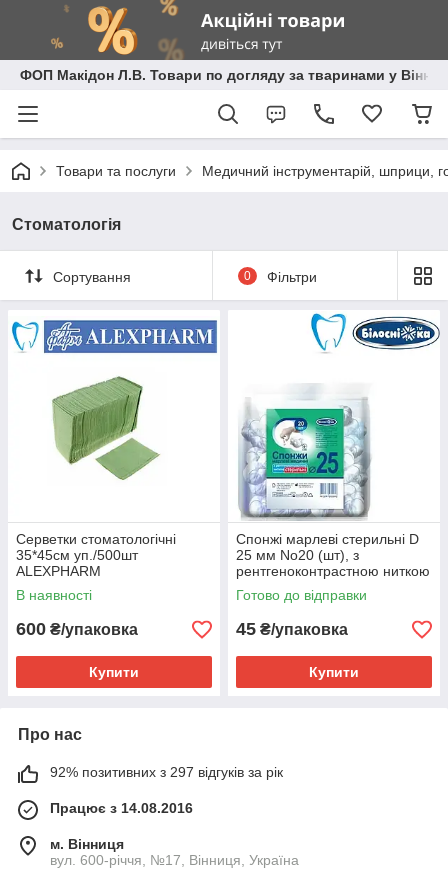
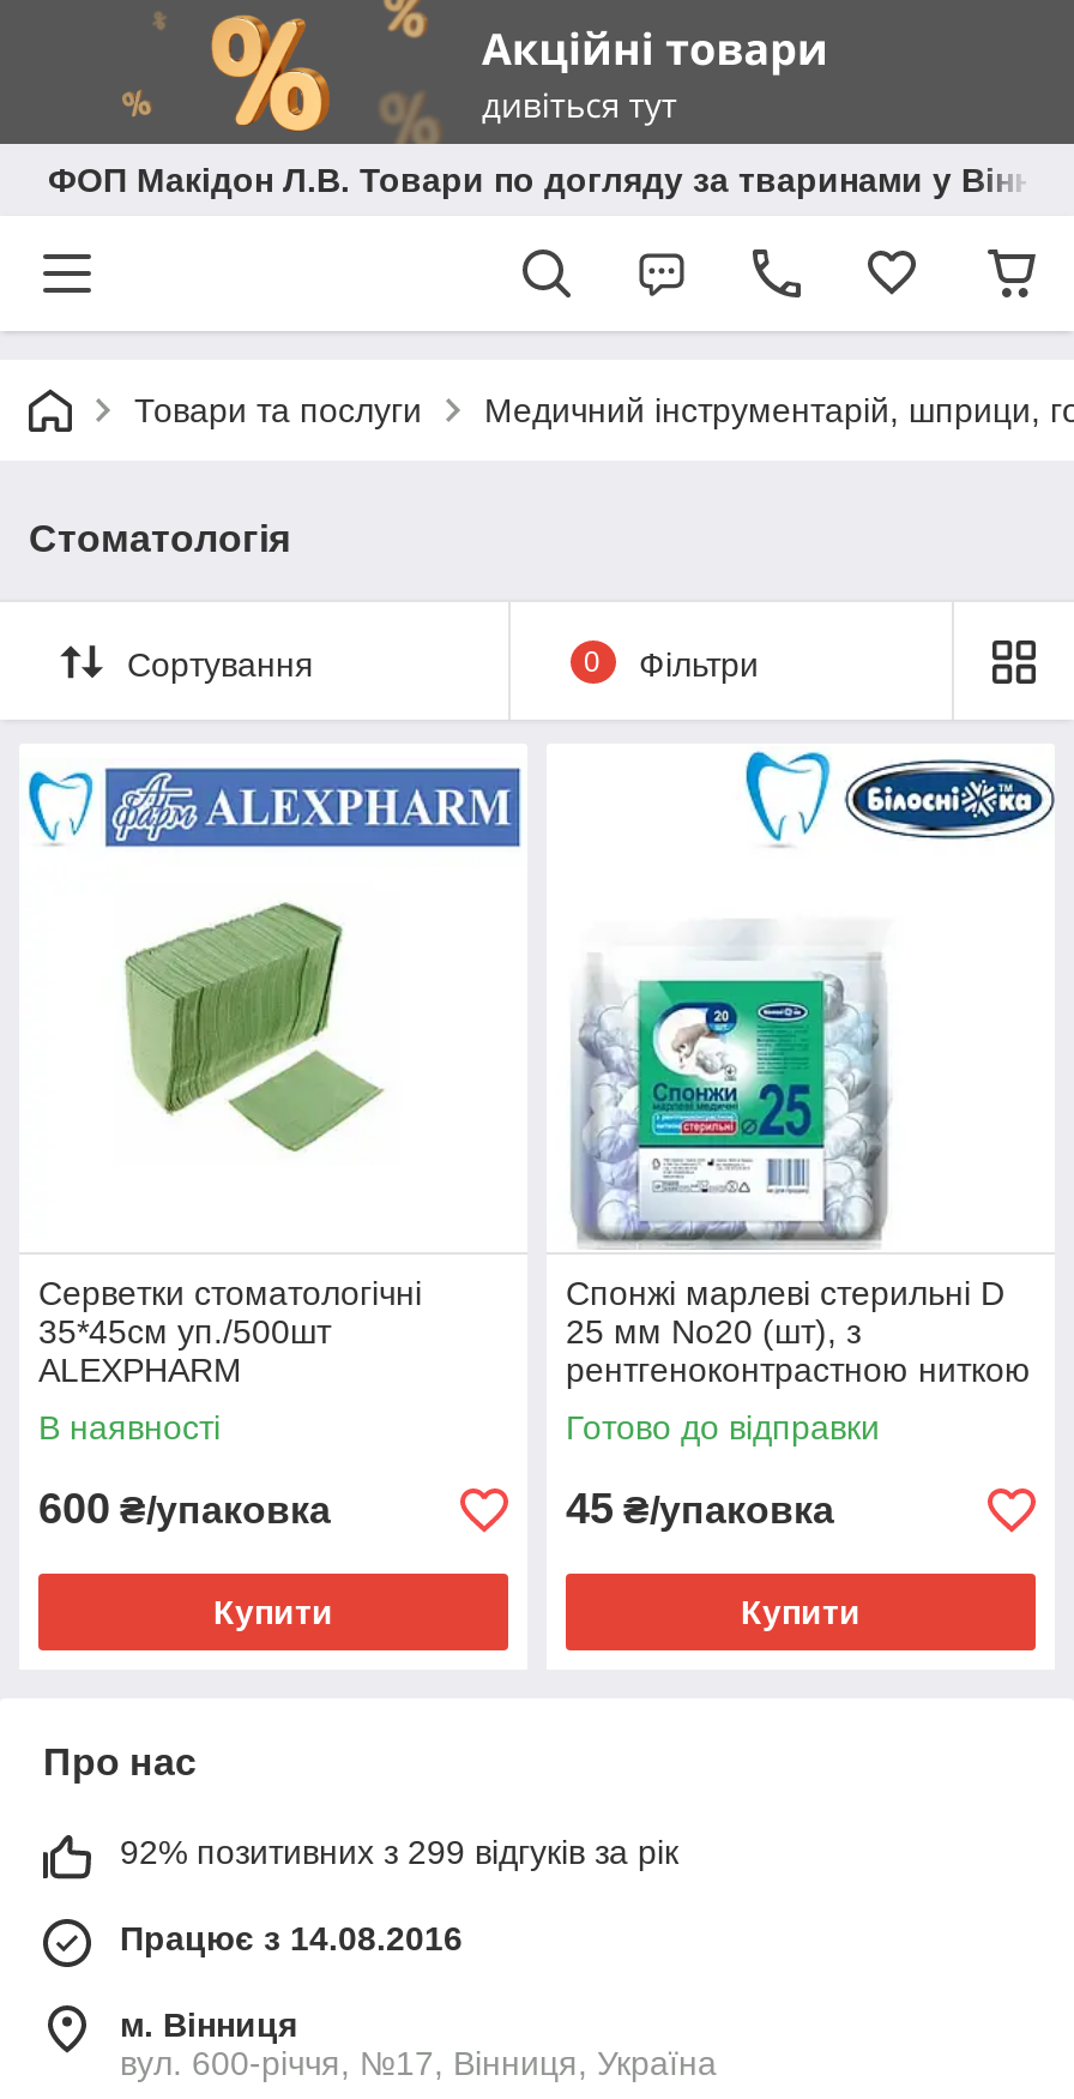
- 92% позитивних з 297 відгуків за рік
+ 92% позитивних з 299 відгуків за рік
